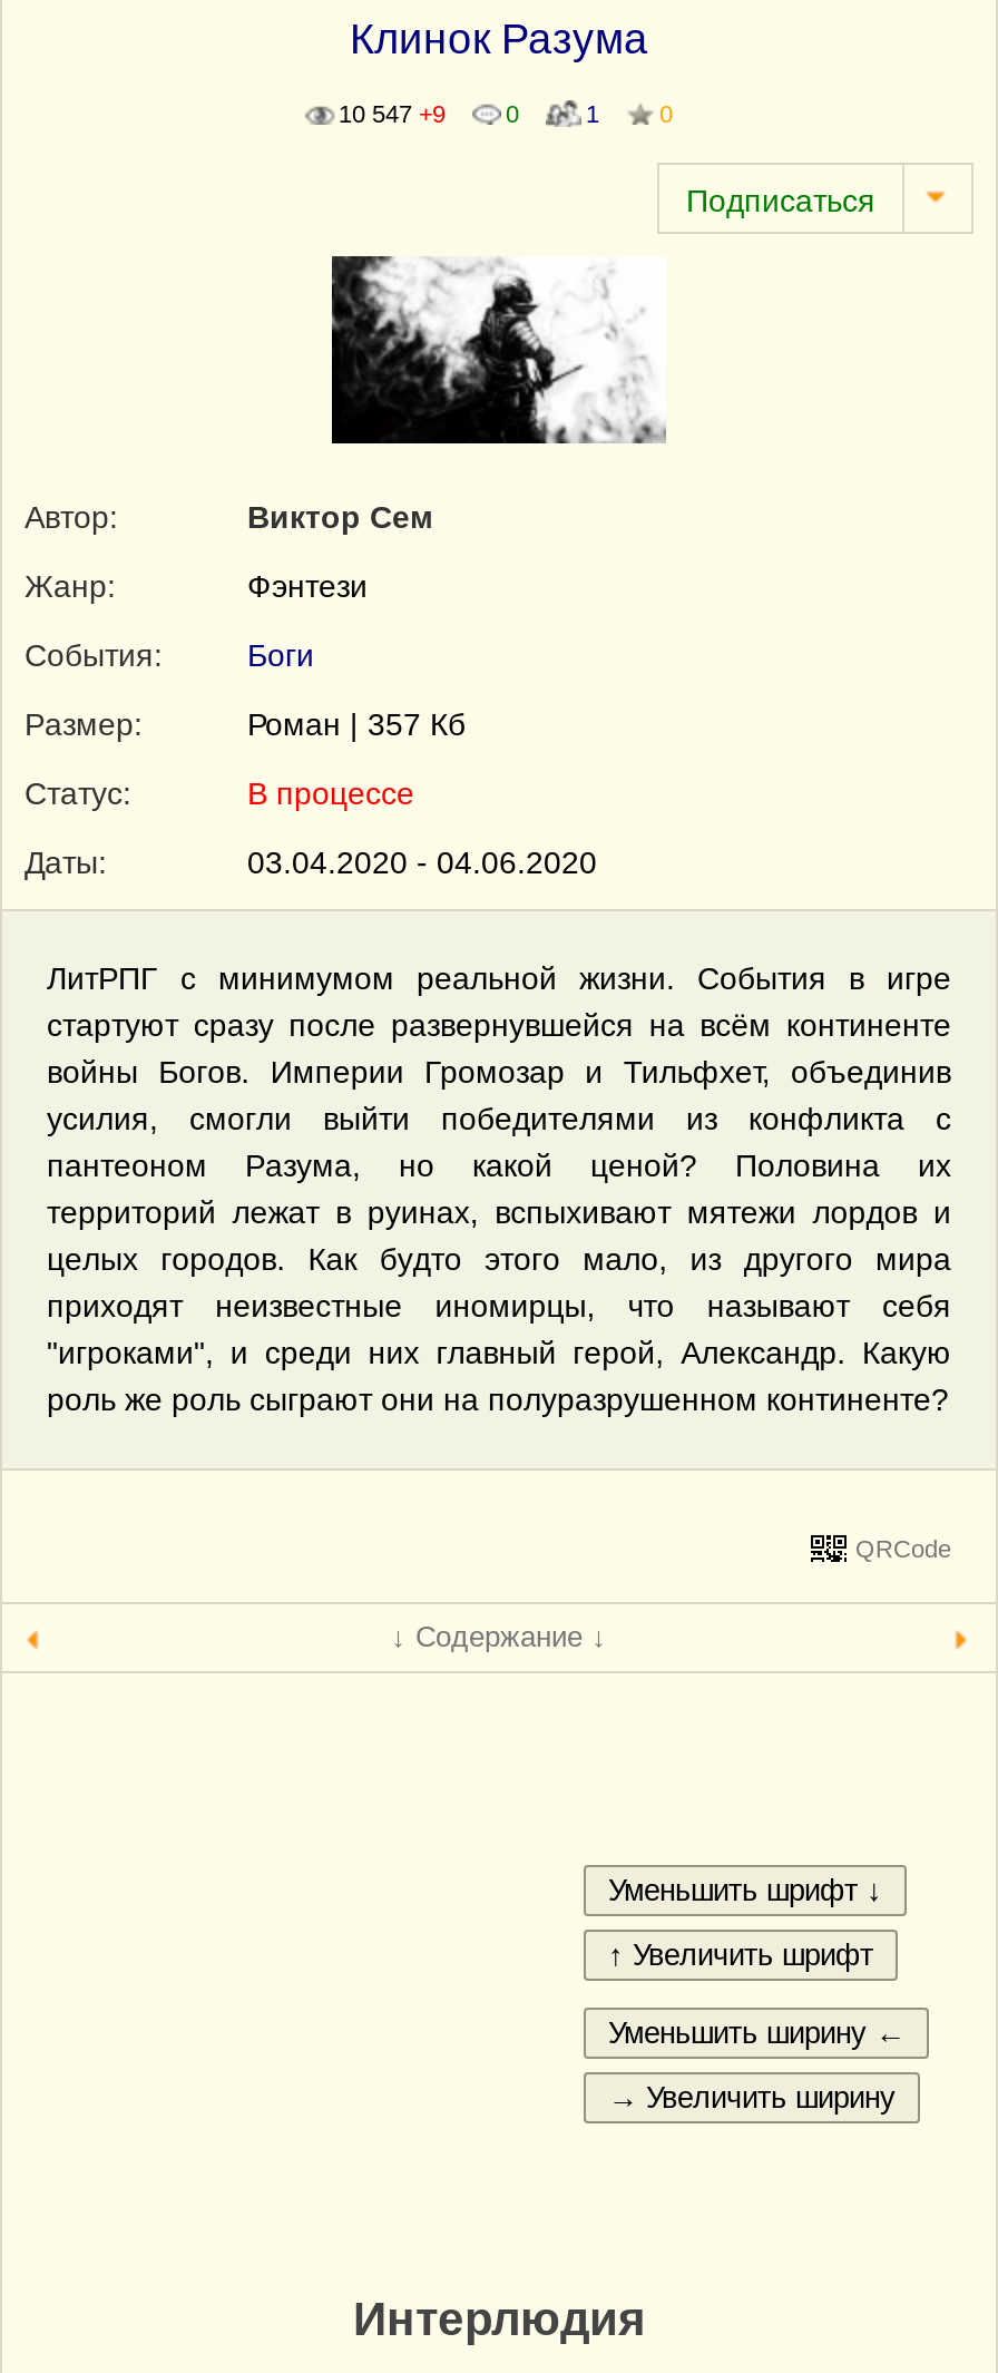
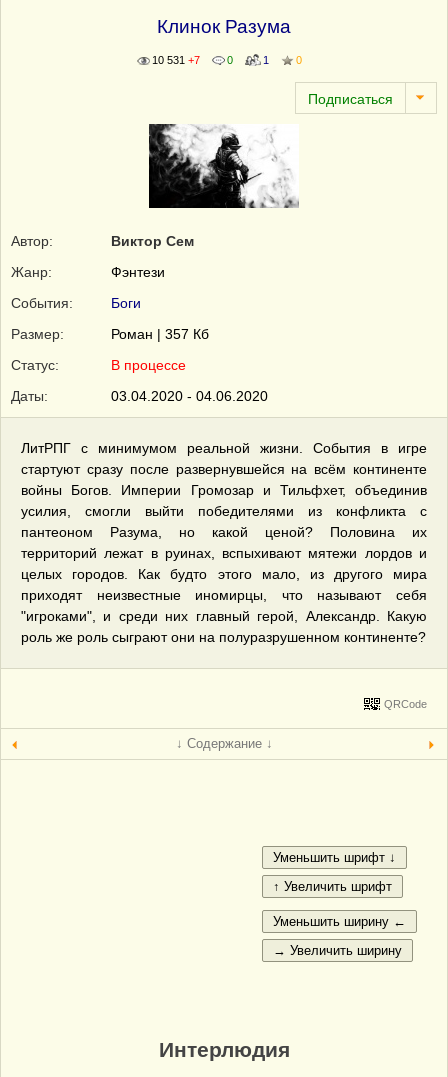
- 10 547 +9
+ 10 531 +7
